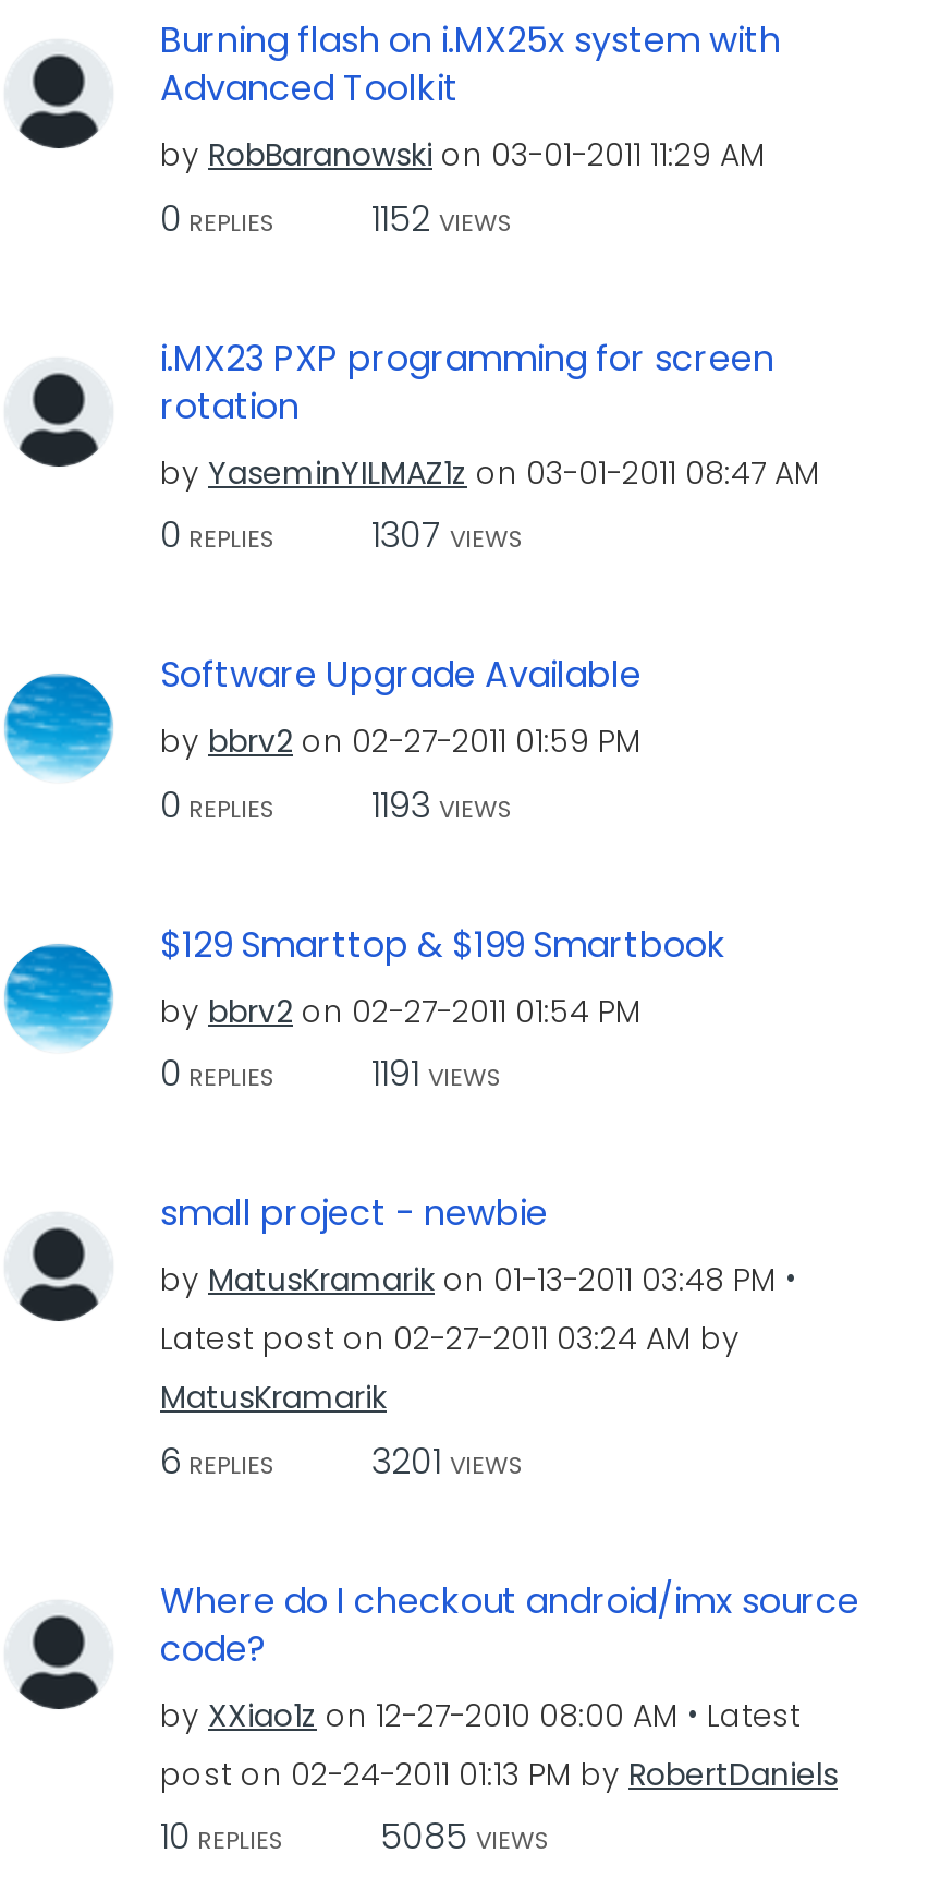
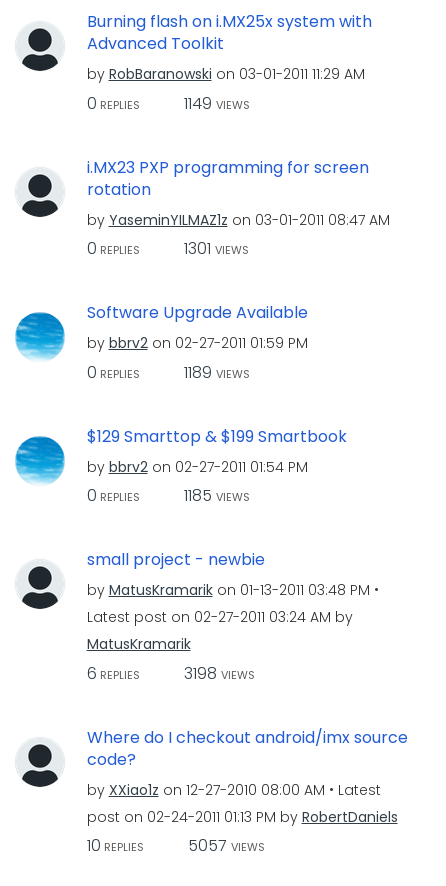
- 1152 VIEWS
+ 1149 VIEWS

- 1307 VIEWS
+ 1301 VIEWS

- 1193 VIEWS
+ 1189 VIEWS

- 1191 VIEWS
+ 1185 VIEWS

- 6 REPLIES 3201 VIEWS
+ 6 REPLIES 3198 VIEWS

- 10 REPLIES 5085 VIEWS
+ 10 REPLIES 5057 VIEWS
